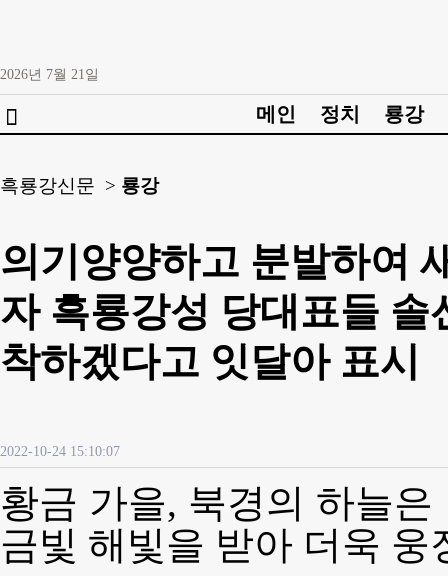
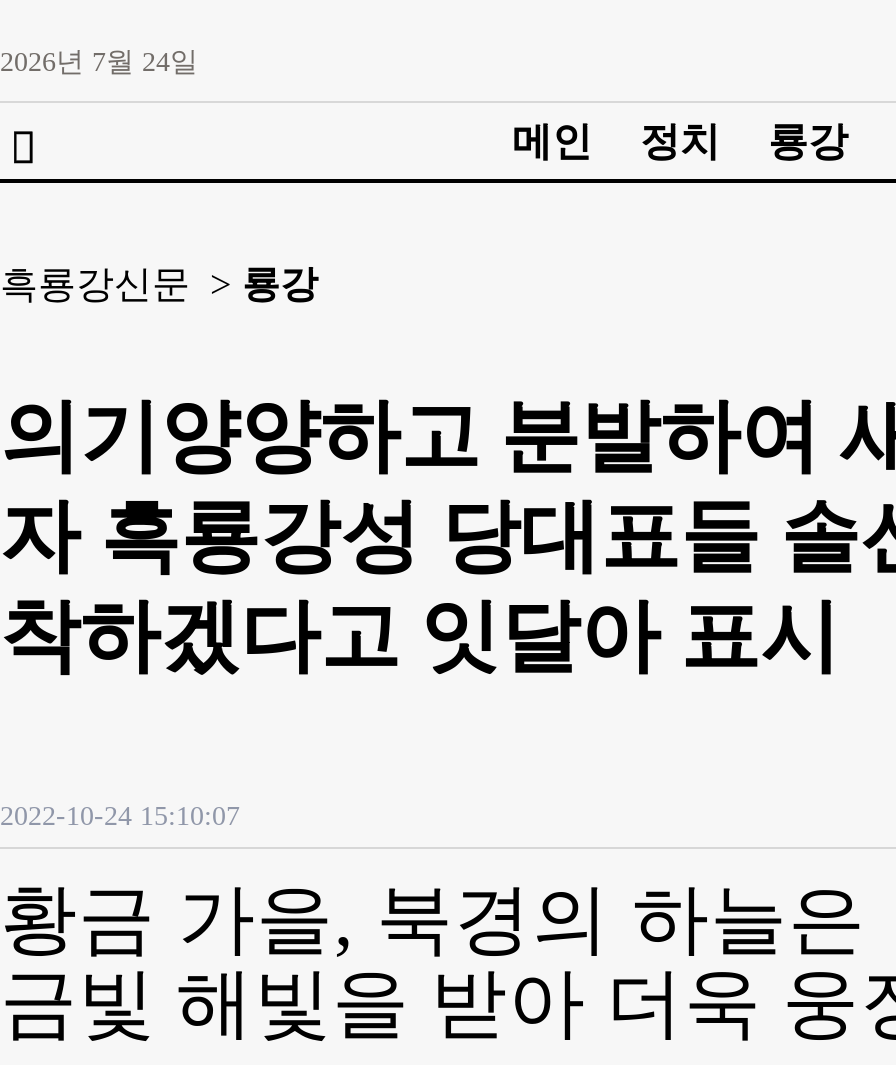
- 2026년 7월 21일
+ 2026년 7월 24일
